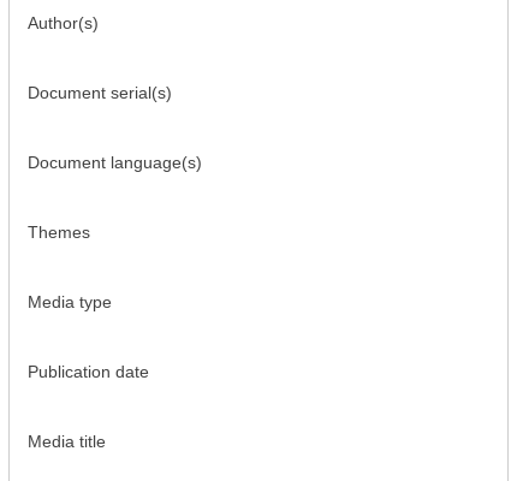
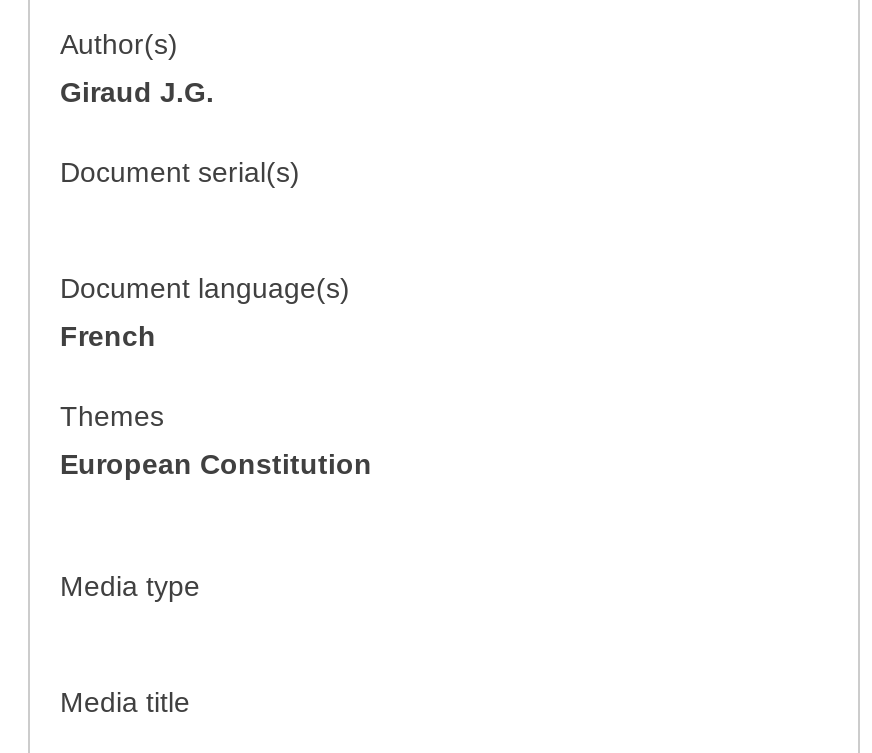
+ Giraud J.G.

+ French

+ European Constitution

moved down: Media type

- Publication date
